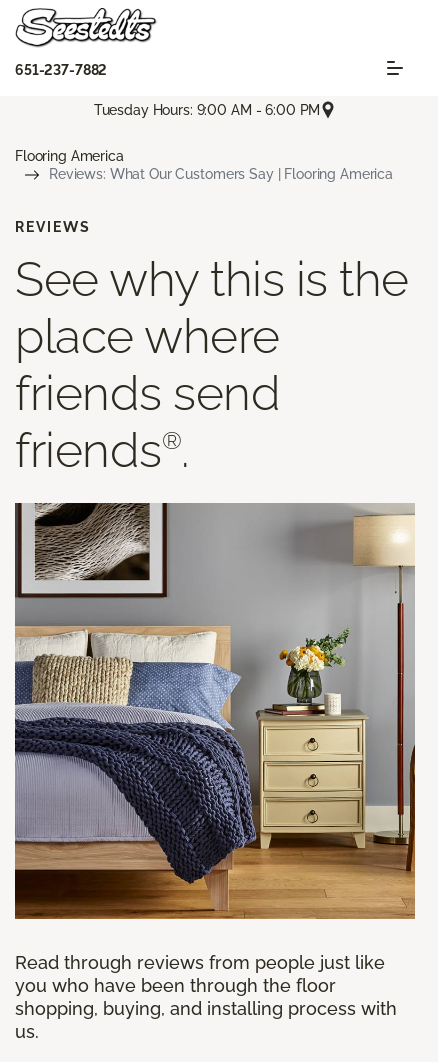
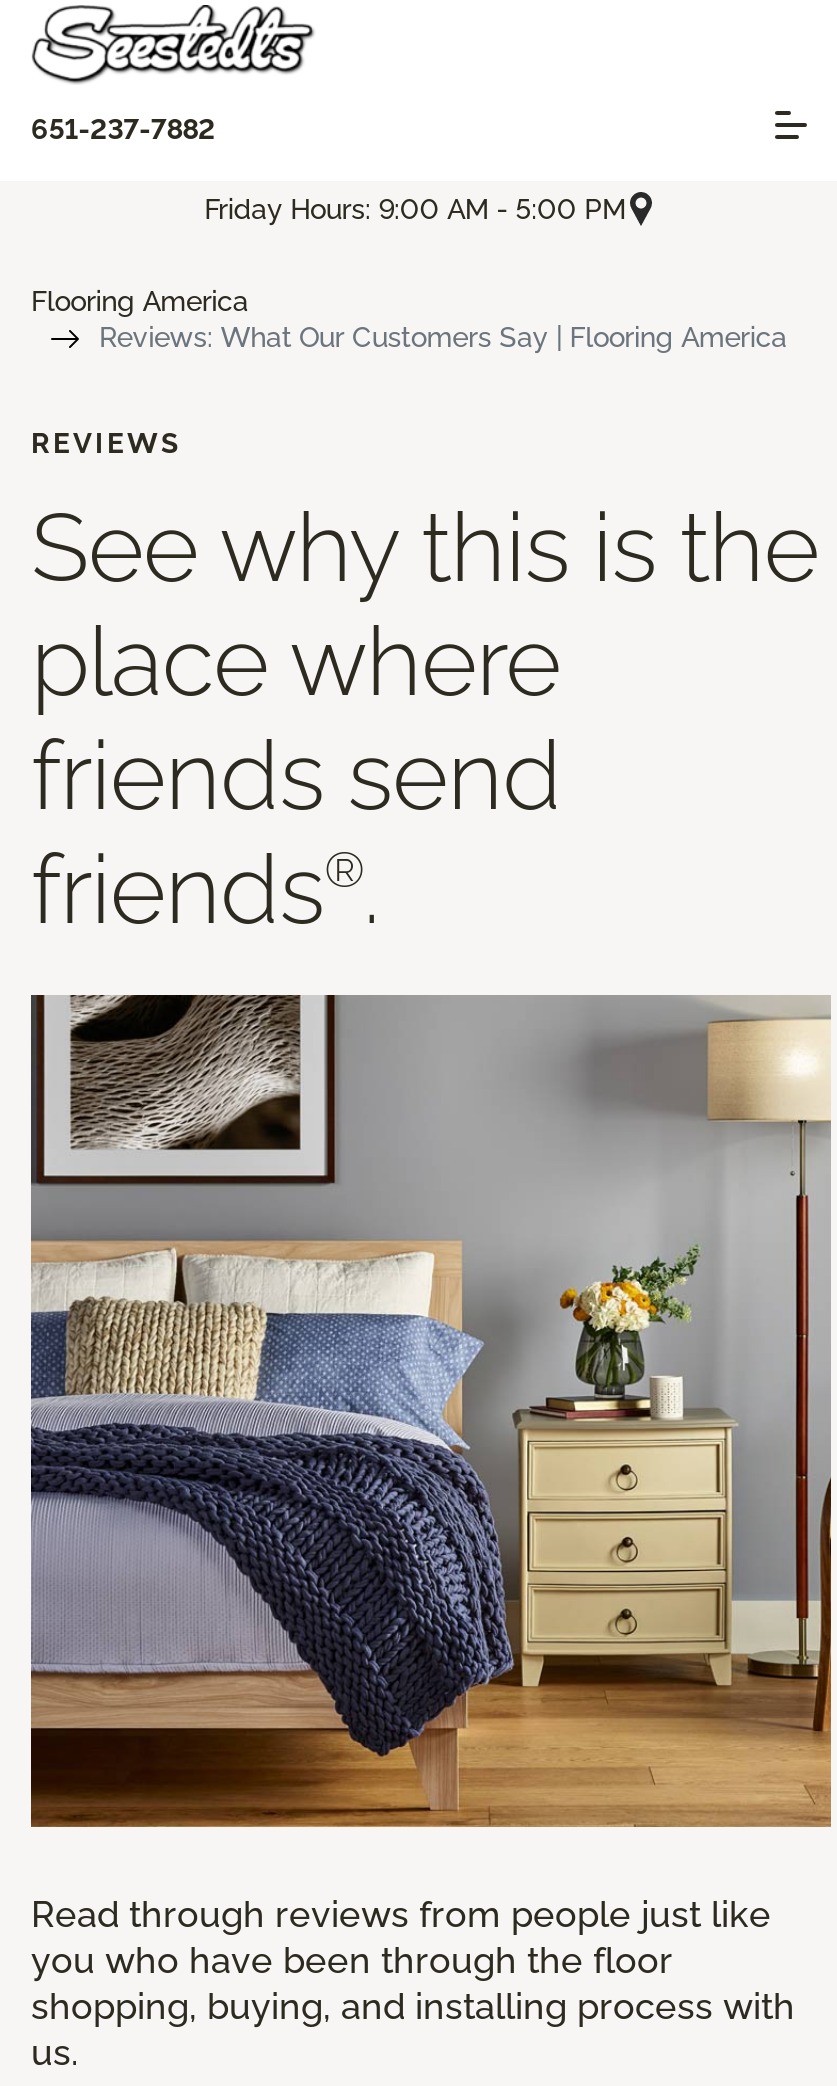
- Tuesday Hours: 9:00 AM - 6:00 PM
+ Friday Hours: 9:00 AM - 5:00 PM
